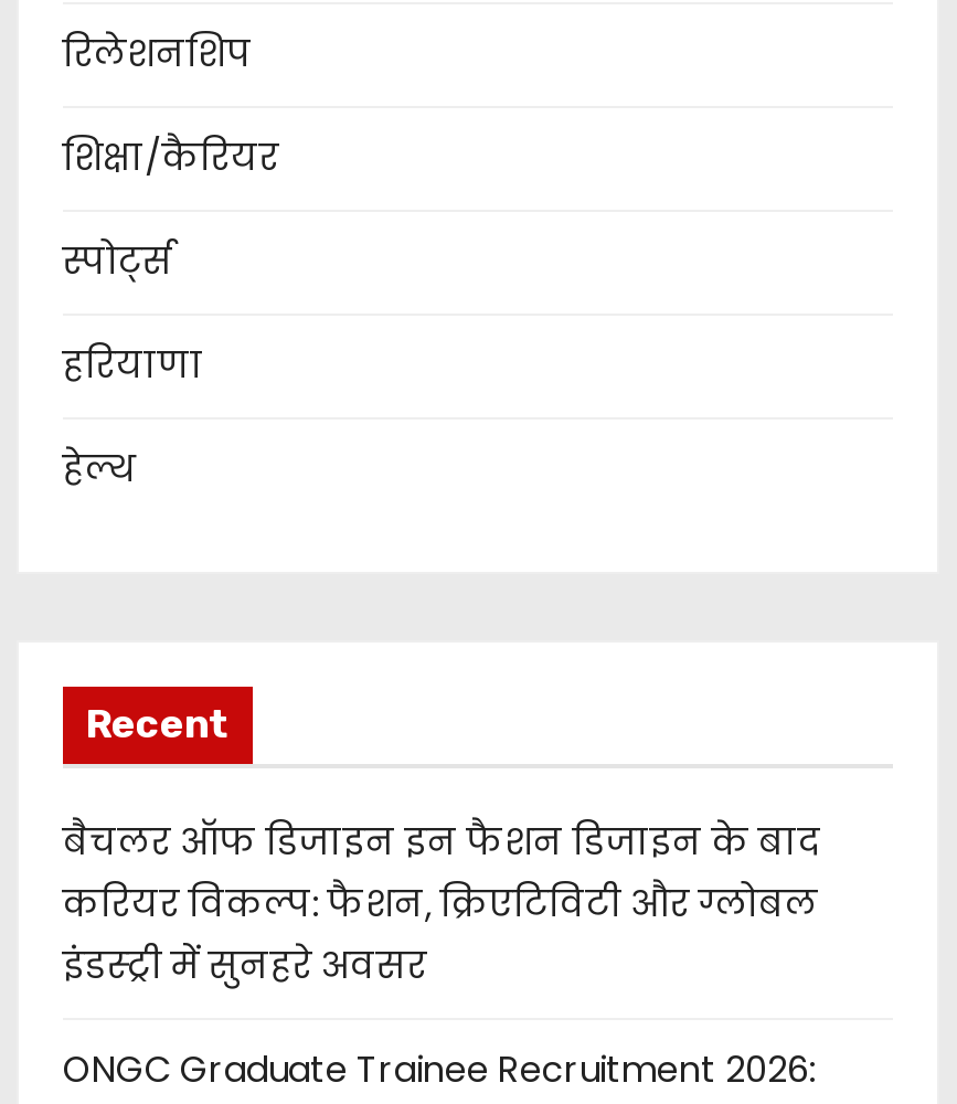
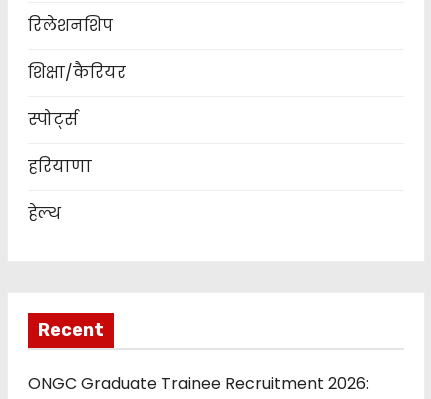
- बैचलर ऑफ डिजाइन इन फैशन डिजाइन के बाद
- करियर विकल्प: फैशन, क्रिएटिविटी और ग्लोबल
- इंडस्ट्री में सुनहरे अवसर
